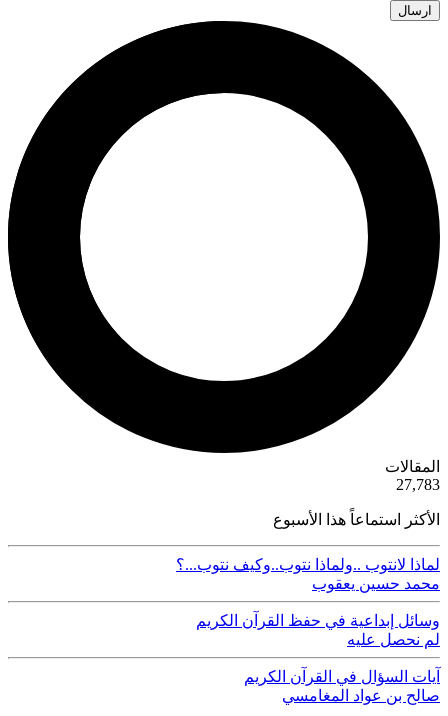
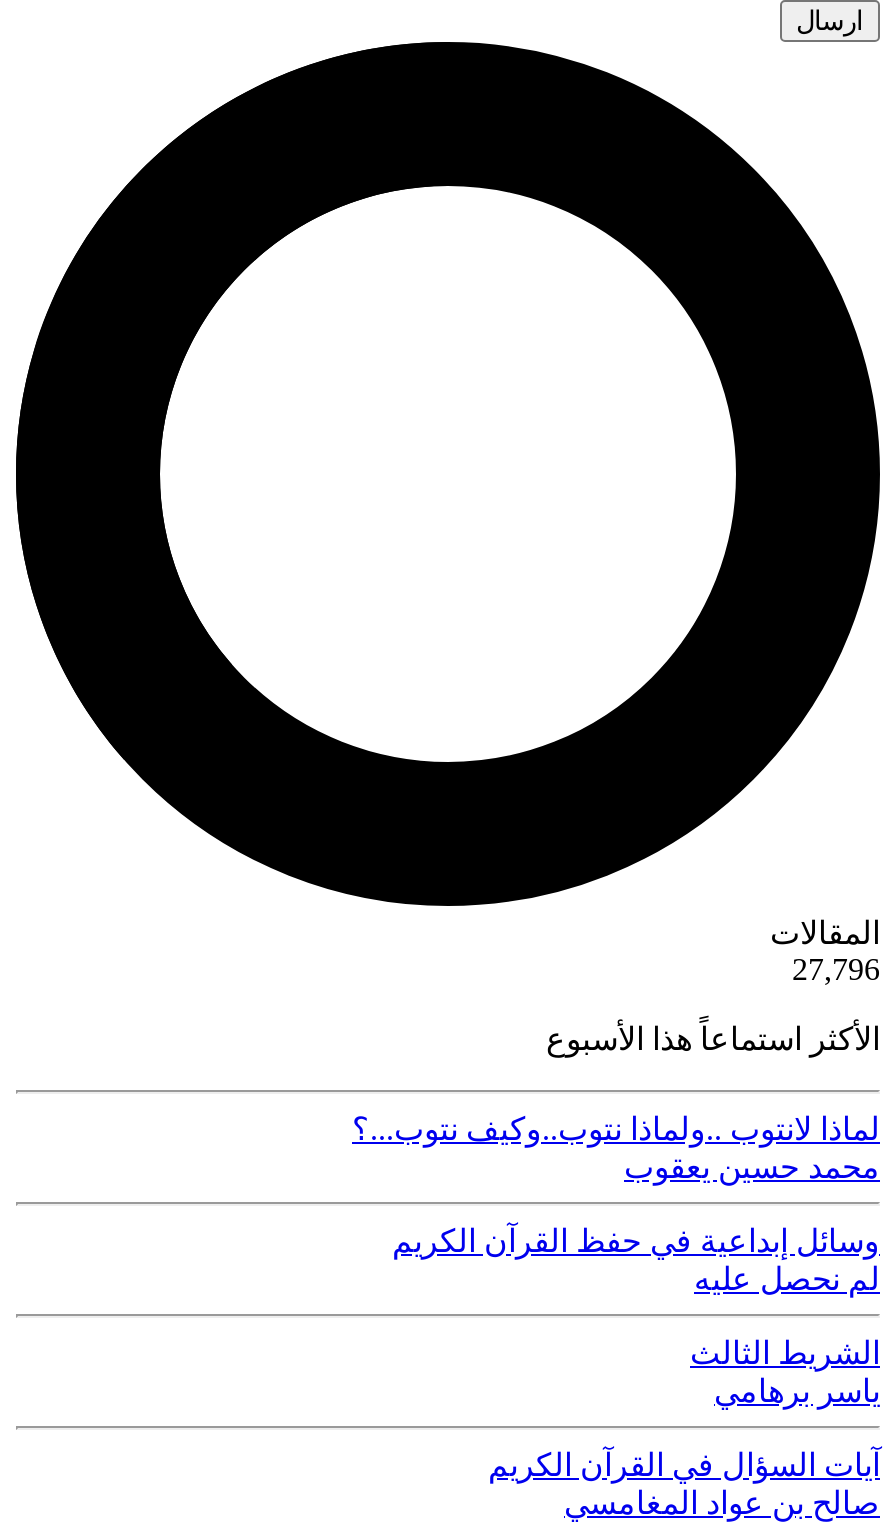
- 27,783
+ 27,796

+ الشريط الثالث
+ ياسر برهامي
